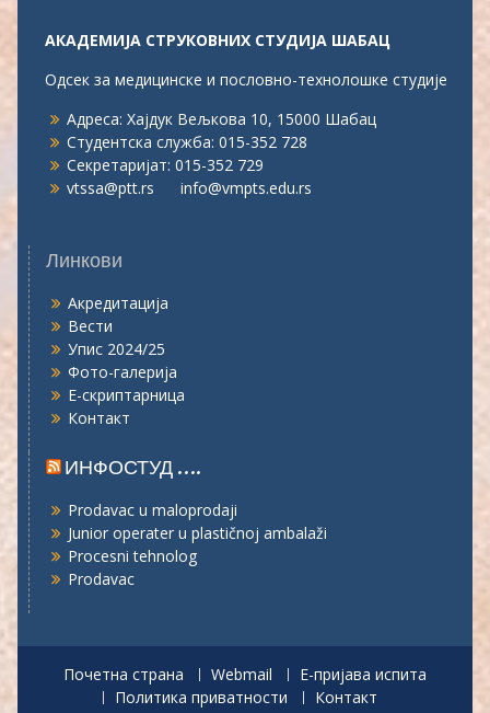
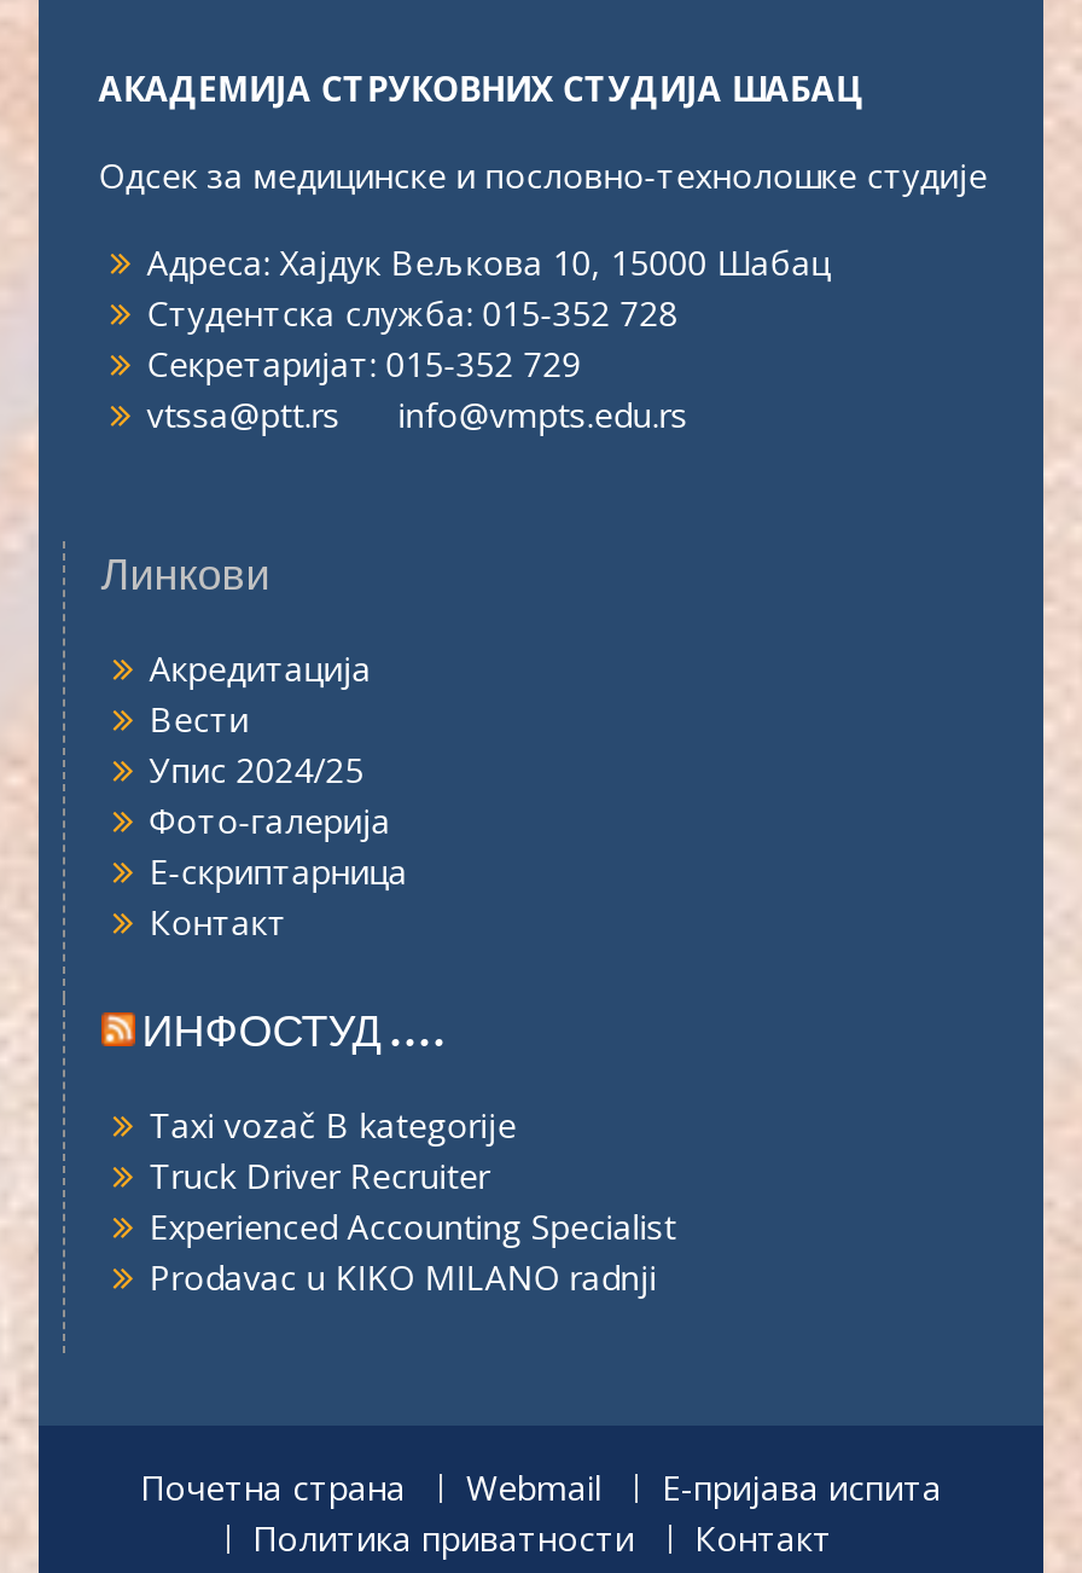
- Prodavac u maloprodaji
- Junior operater u plastičnoj ambalaži
- Procesni tehnolog
- Prodavac
+ Taxi vozač B kategorije
+ Truck Driver Recruiter
+ Experienced Accounting Specialist
+ Prodavac u KIKO MILANO radnji
